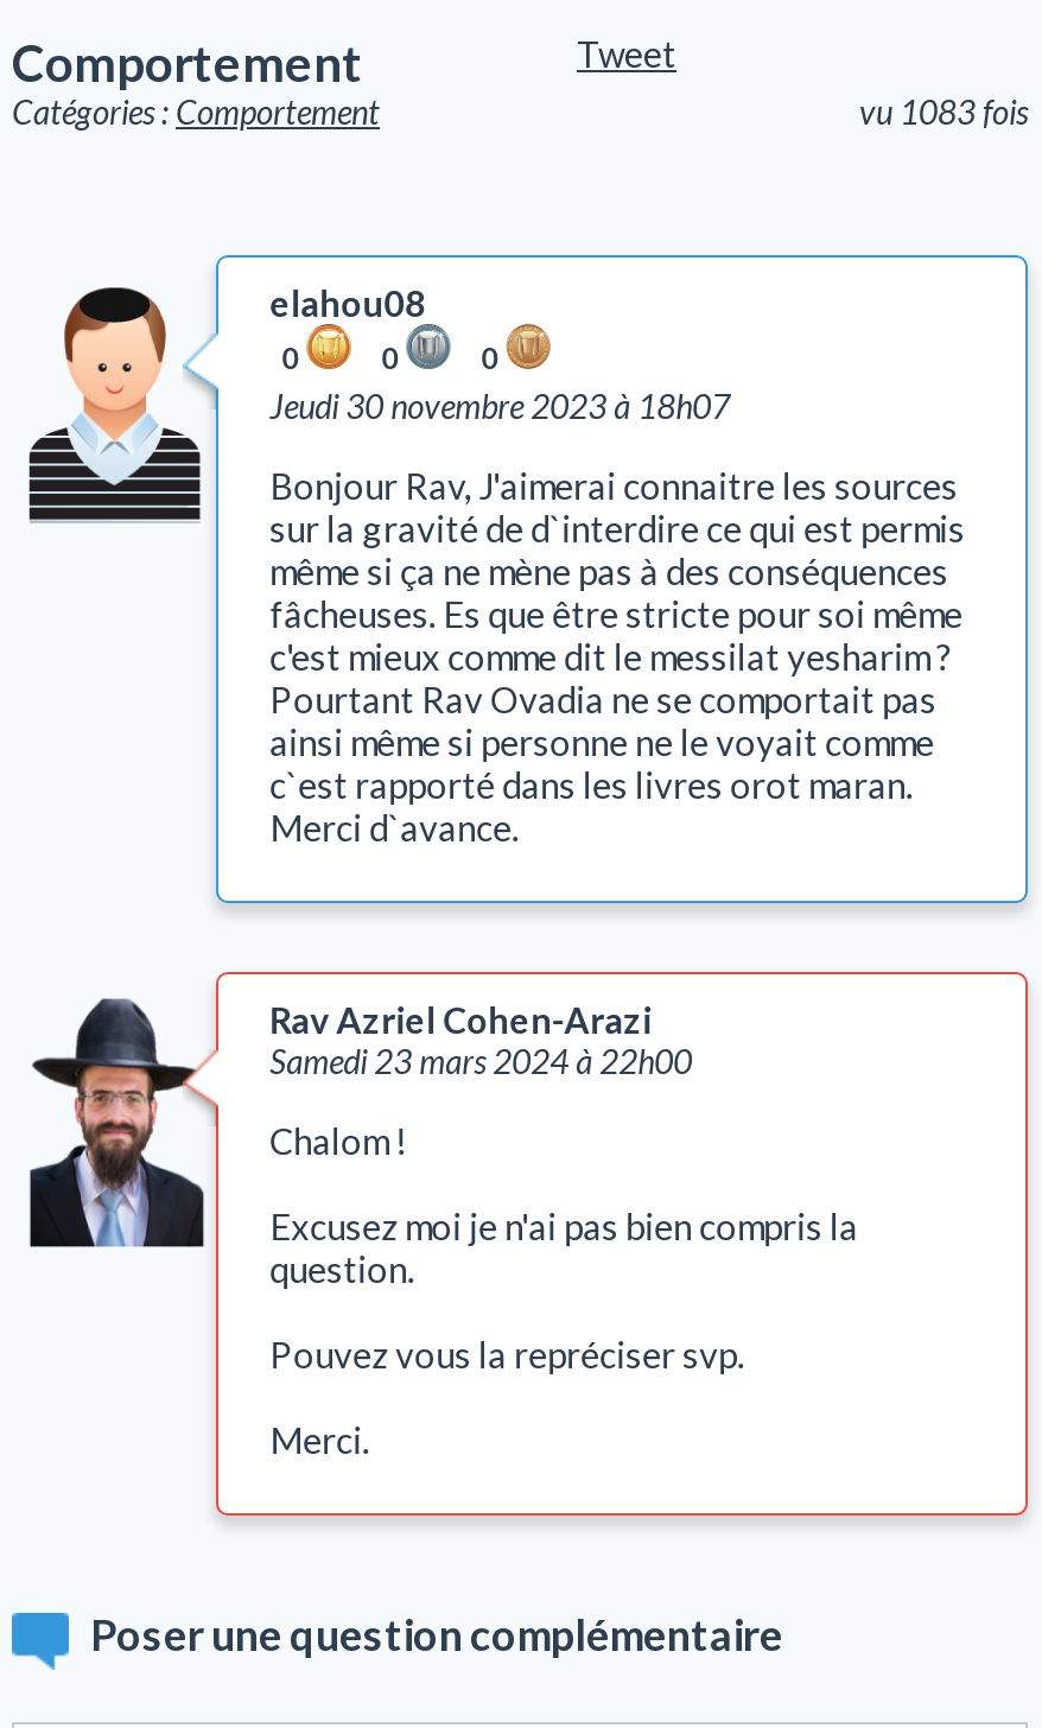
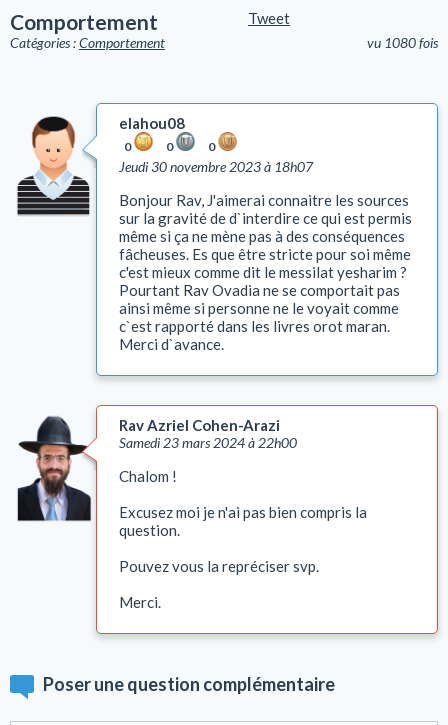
- vu 1083 fois
+ vu 1080 fois
